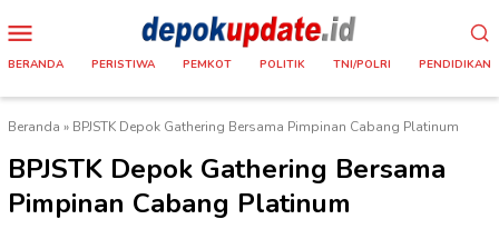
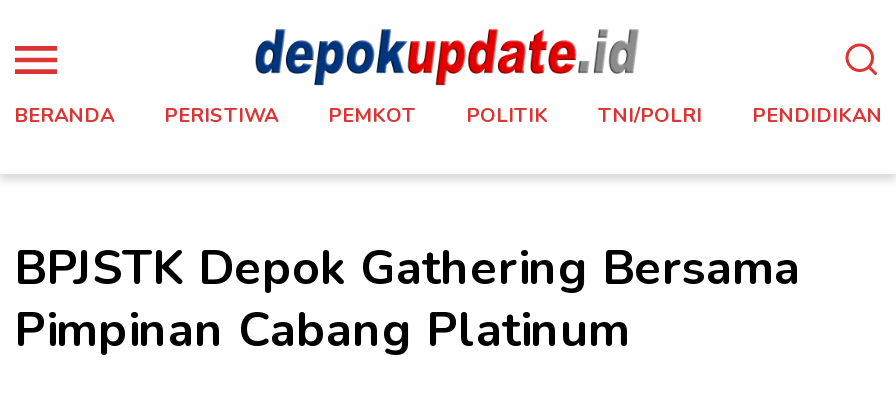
- Beranda» BPJSTK Depok Gathering Bersama Pimpinan Cabang Platinum
